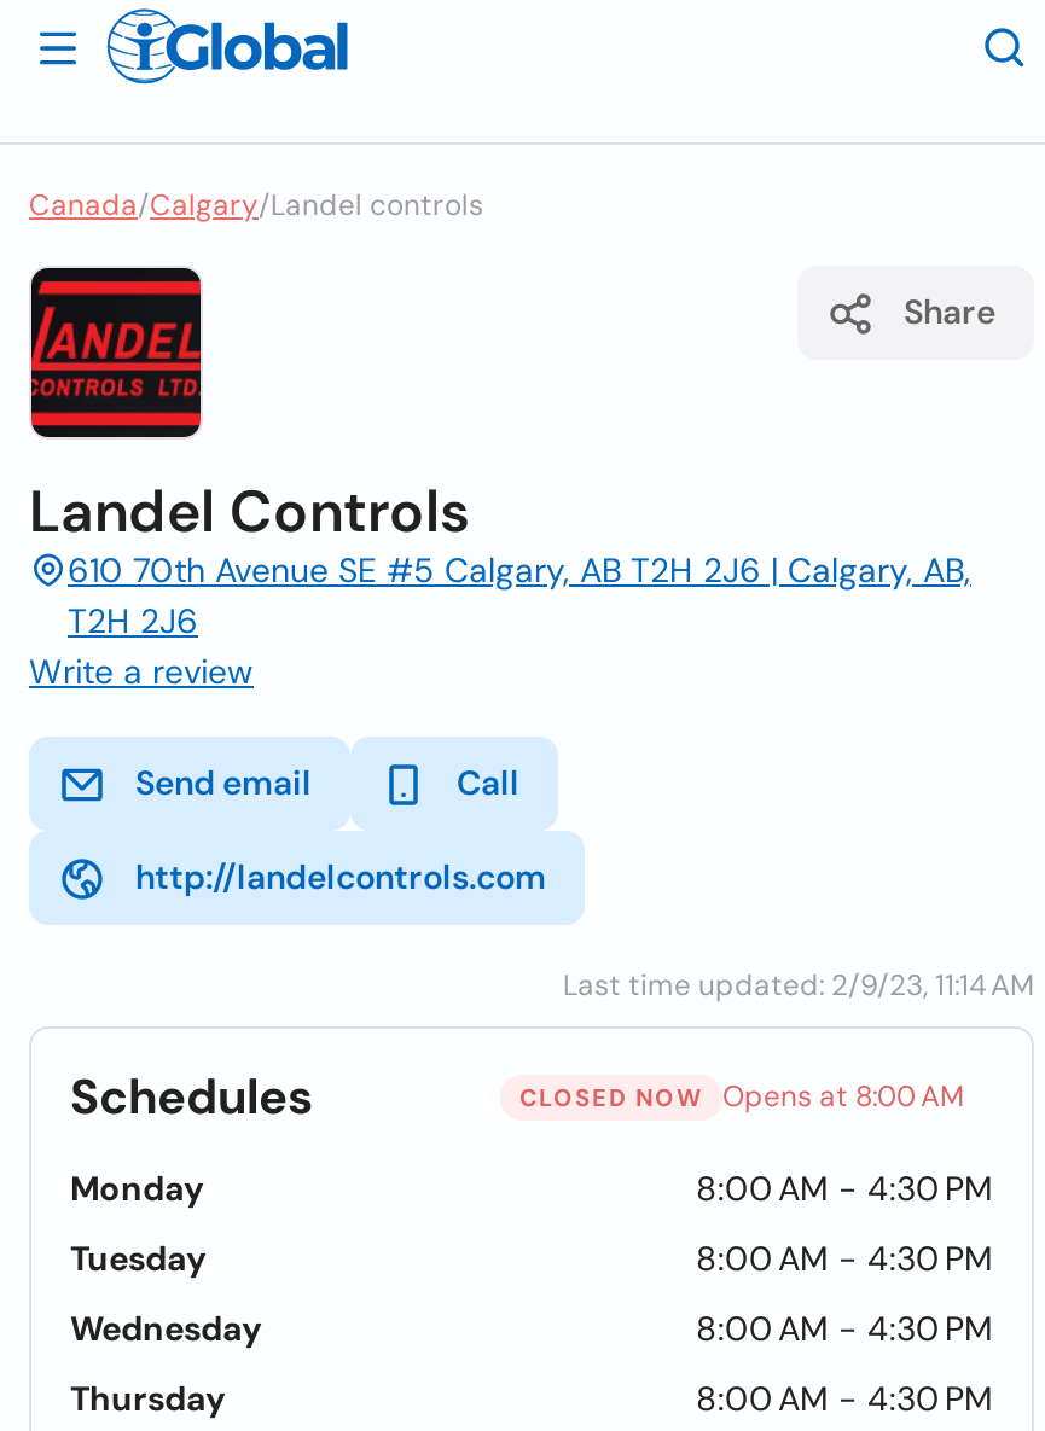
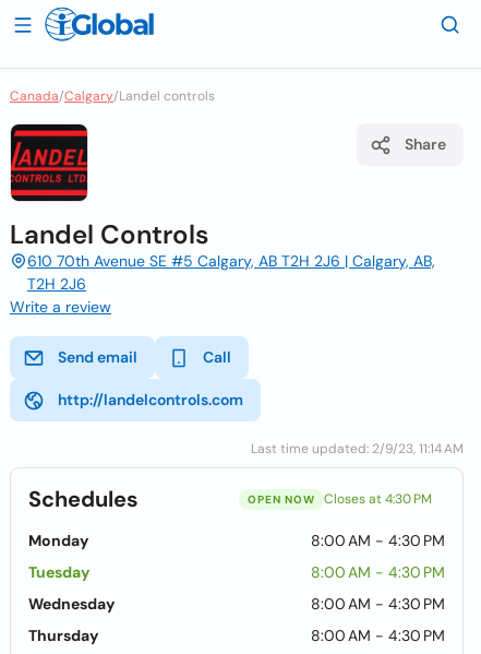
- CLOSED NOW
+ OPEN NOW

- Opens at 8:00 AM
+ Closes at 4:30 PM
